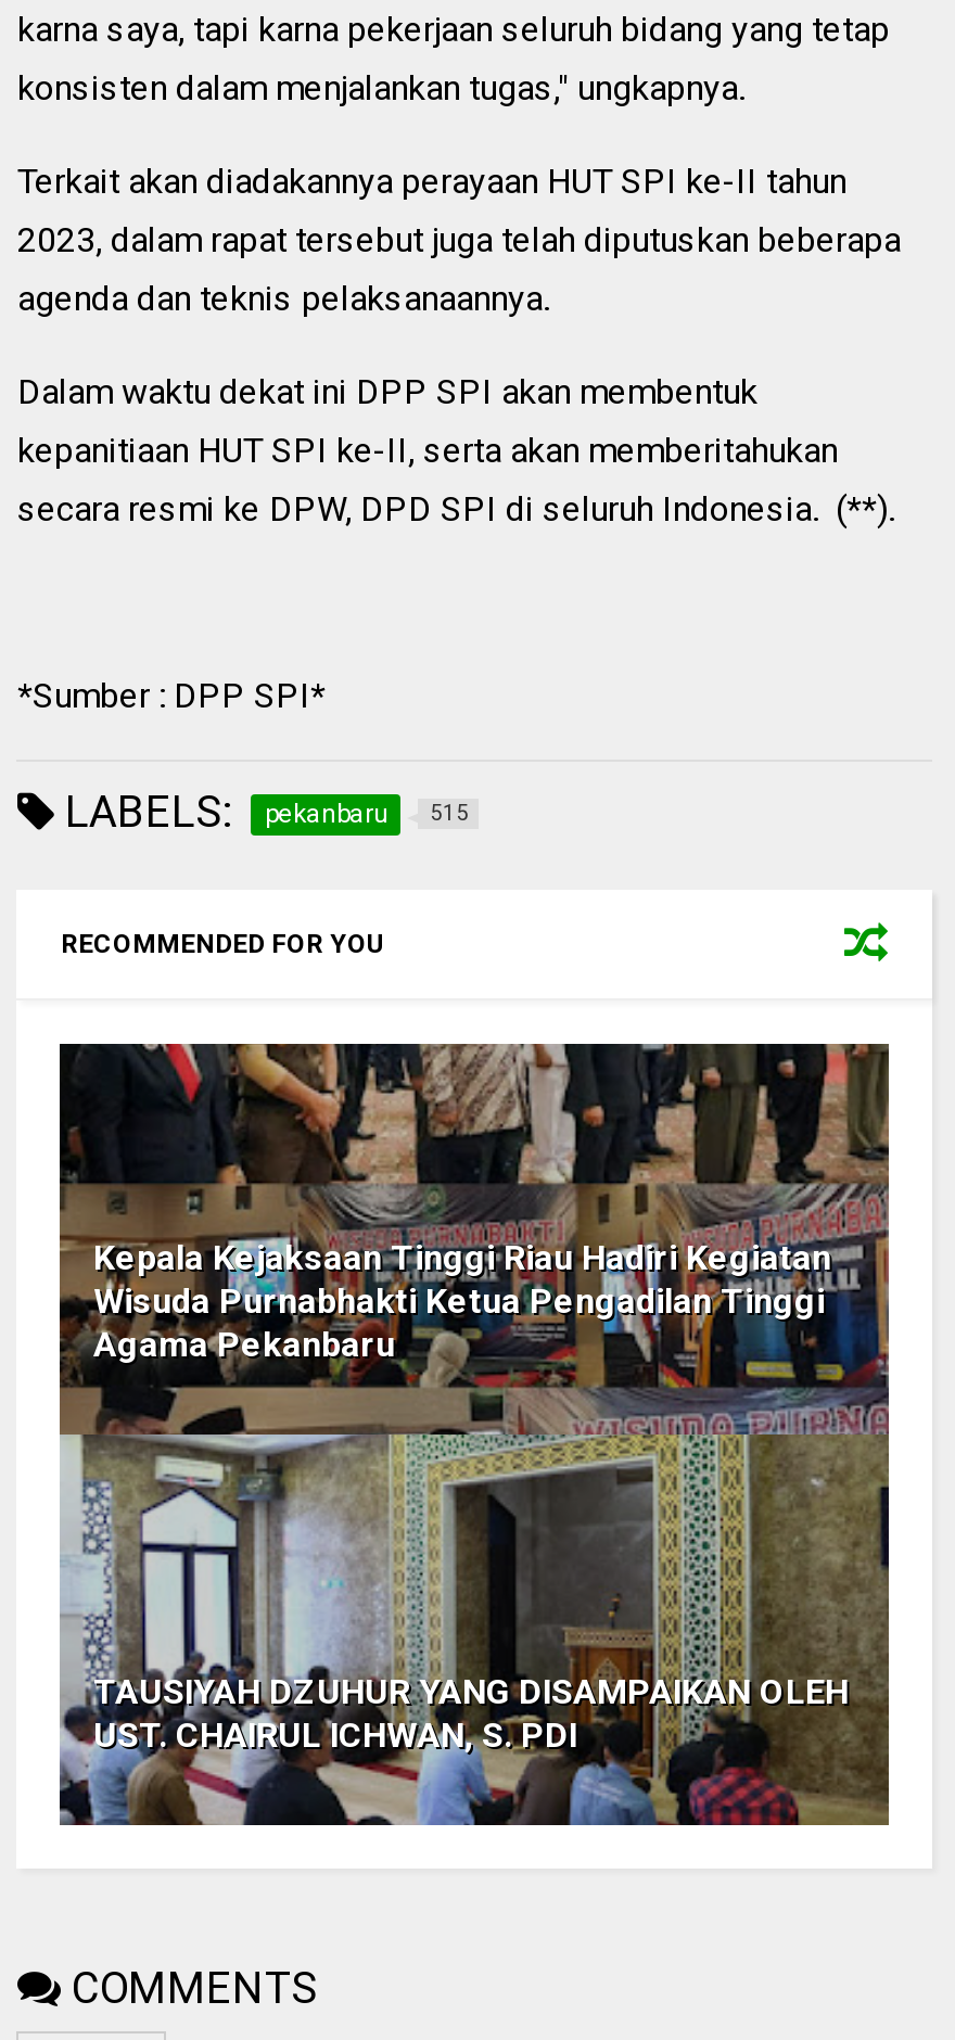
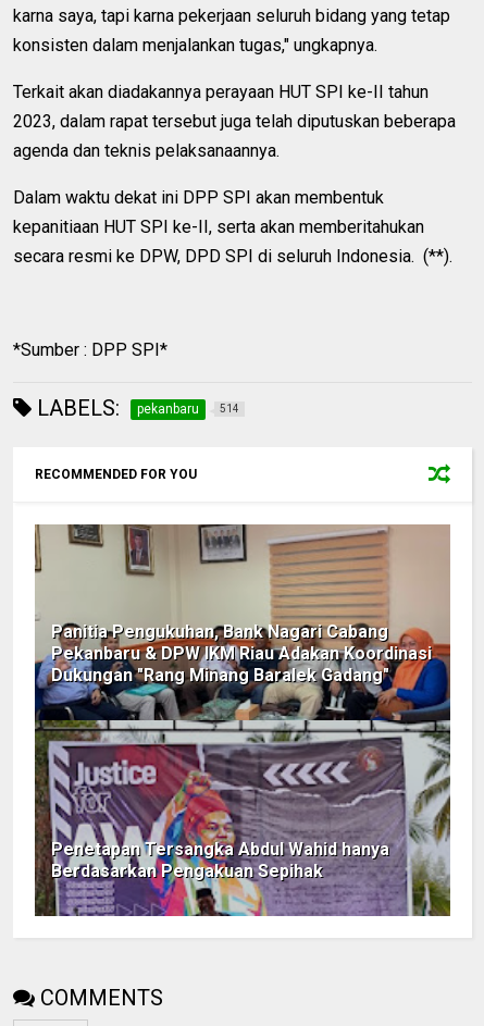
- LABELS: pekanbaru 515
+ LABELS: pekanbaru 514

- [image]
- Kepala Kejaksaan Tinggi Riau Hadiri Kegiatan
- Wisuda Purnabhakti Ketua Pengadilan Tinggi
- Agama Pekanbaru
+ [image]
+ Panitia Pengukuhan, Bank Nagari Cabang
+ Pekanbaru & DPW IKM Riau Adakan Koordinasi
+ Dukungan "Rang Minang Baralek Gadang"

- TAUSIYAH DZUHUR YANG DISAMPAIKAN OLEH
- UST. CHAIRUL ICHWAN, S. PDI
+ Penetapan Tersangka Abdul Wahid hanya
+ Berdasarkan Pengakuan Sepihak
